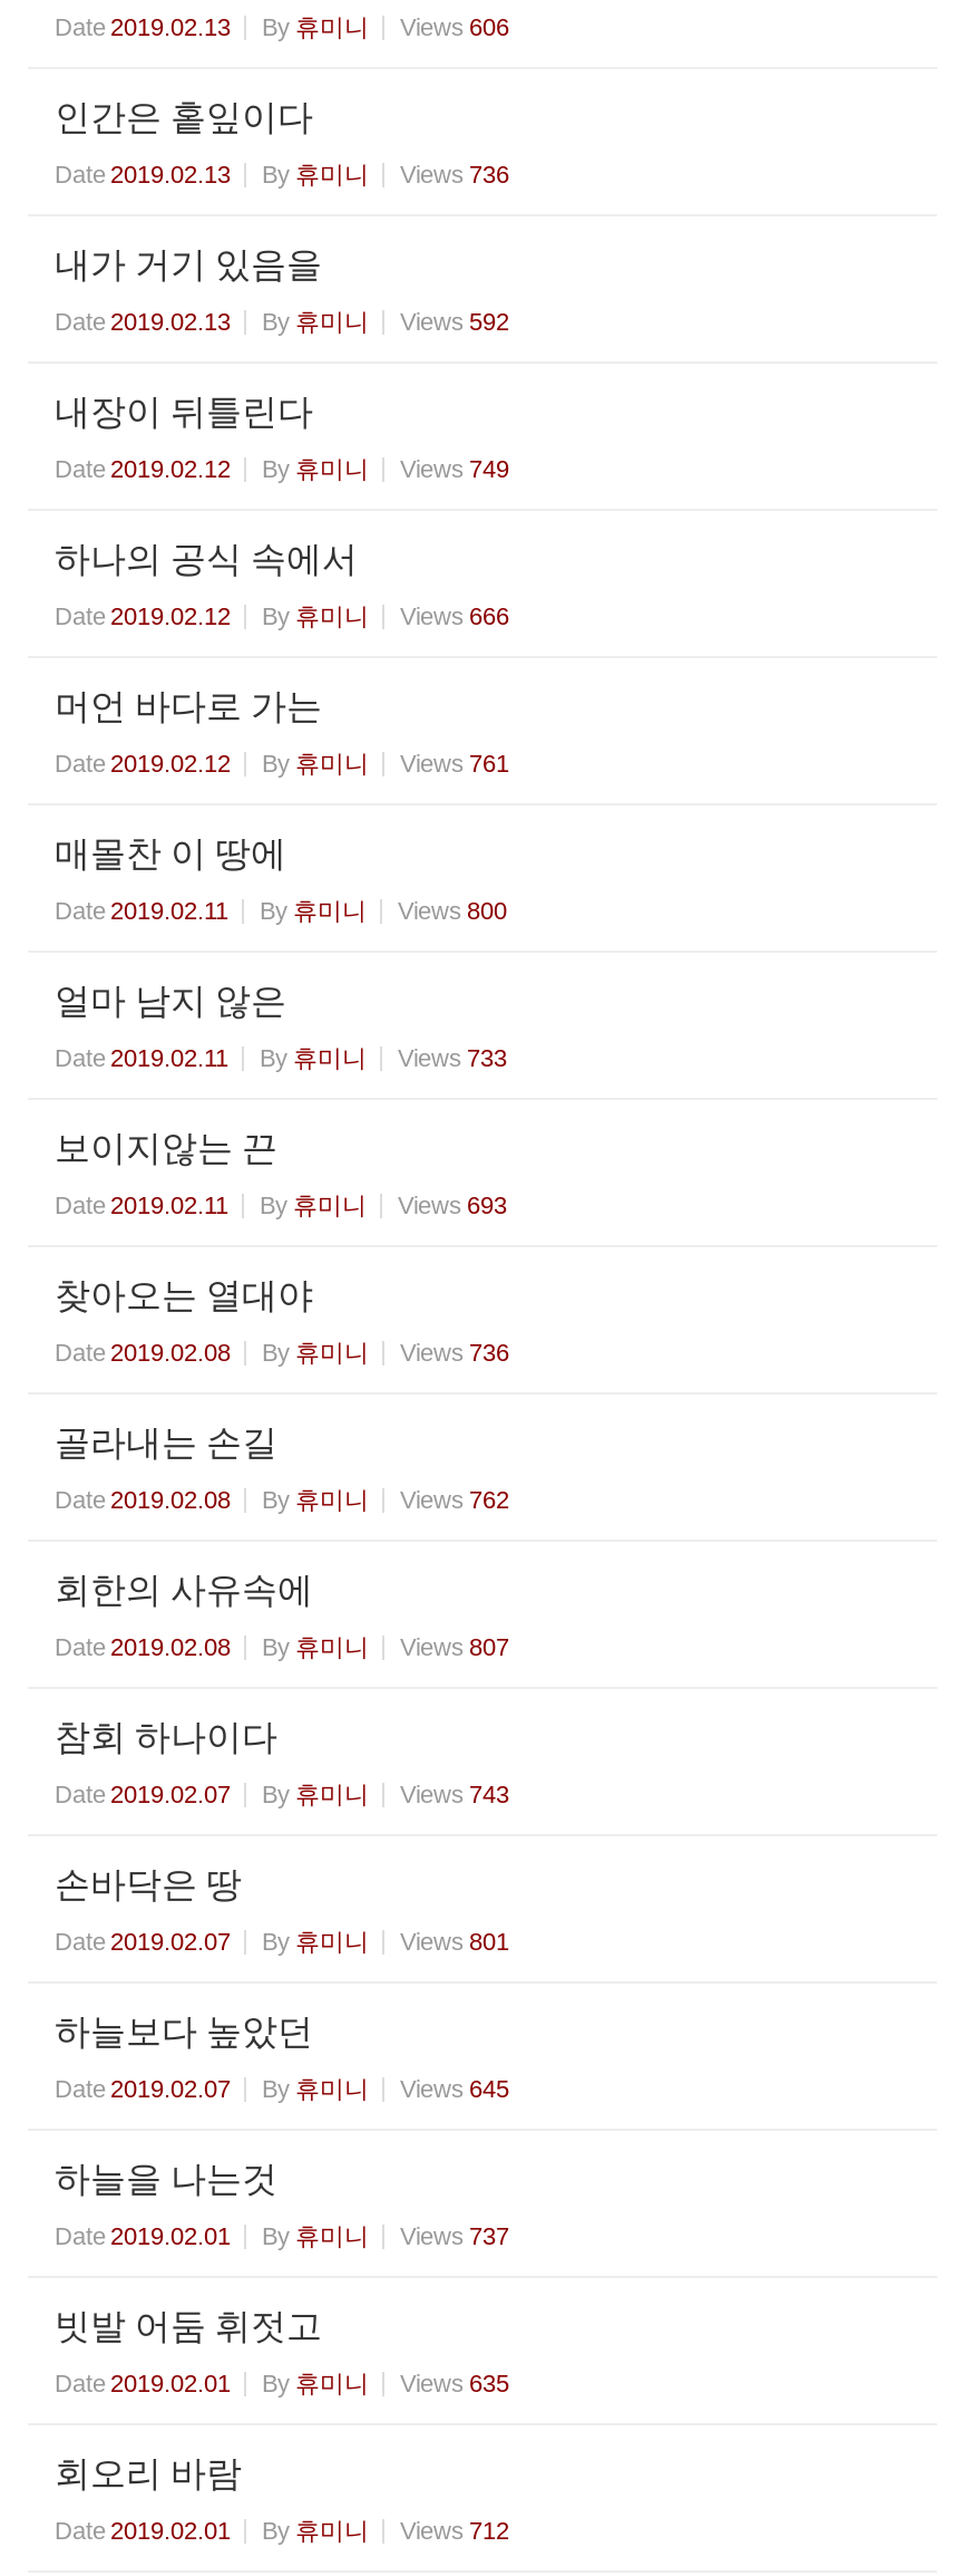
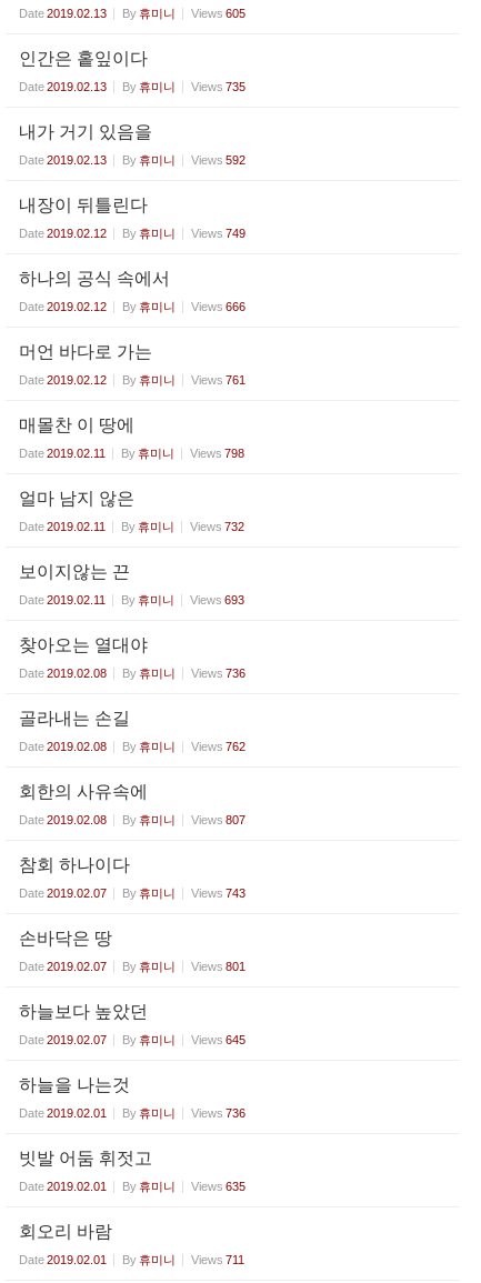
- Date 2019.02.13 By 휴미니 Views 606
+ Date 2019.02.13 By 휴미니 Views 605

- Date 2019.02.13 By 휴미니 Views 736
+ Date 2019.02.13 By 휴미니 Views 735

- Date 2019.02.11 By 휴미니 Views 800
+ Date 2019.02.11 By 휴미니 Views 798

- Date 2019.02.11 By 휴미니 Views 733
+ Date 2019.02.11 By 휴미니 Views 732

- Date 2019.02.01 By 휴미니 Views 737
+ Date 2019.02.01 By 휴미니 Views 736

- Date 2019.02.01 By 휴미니 Views 712
+ Date 2019.02.01 By 휴미니 Views 711
